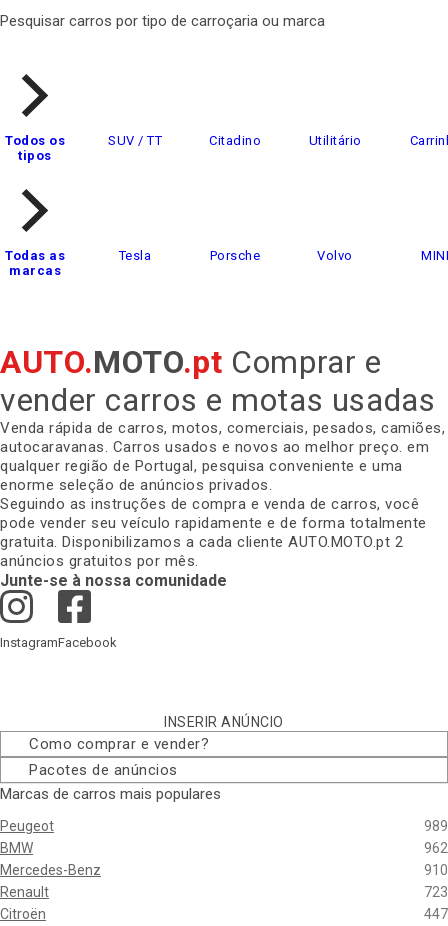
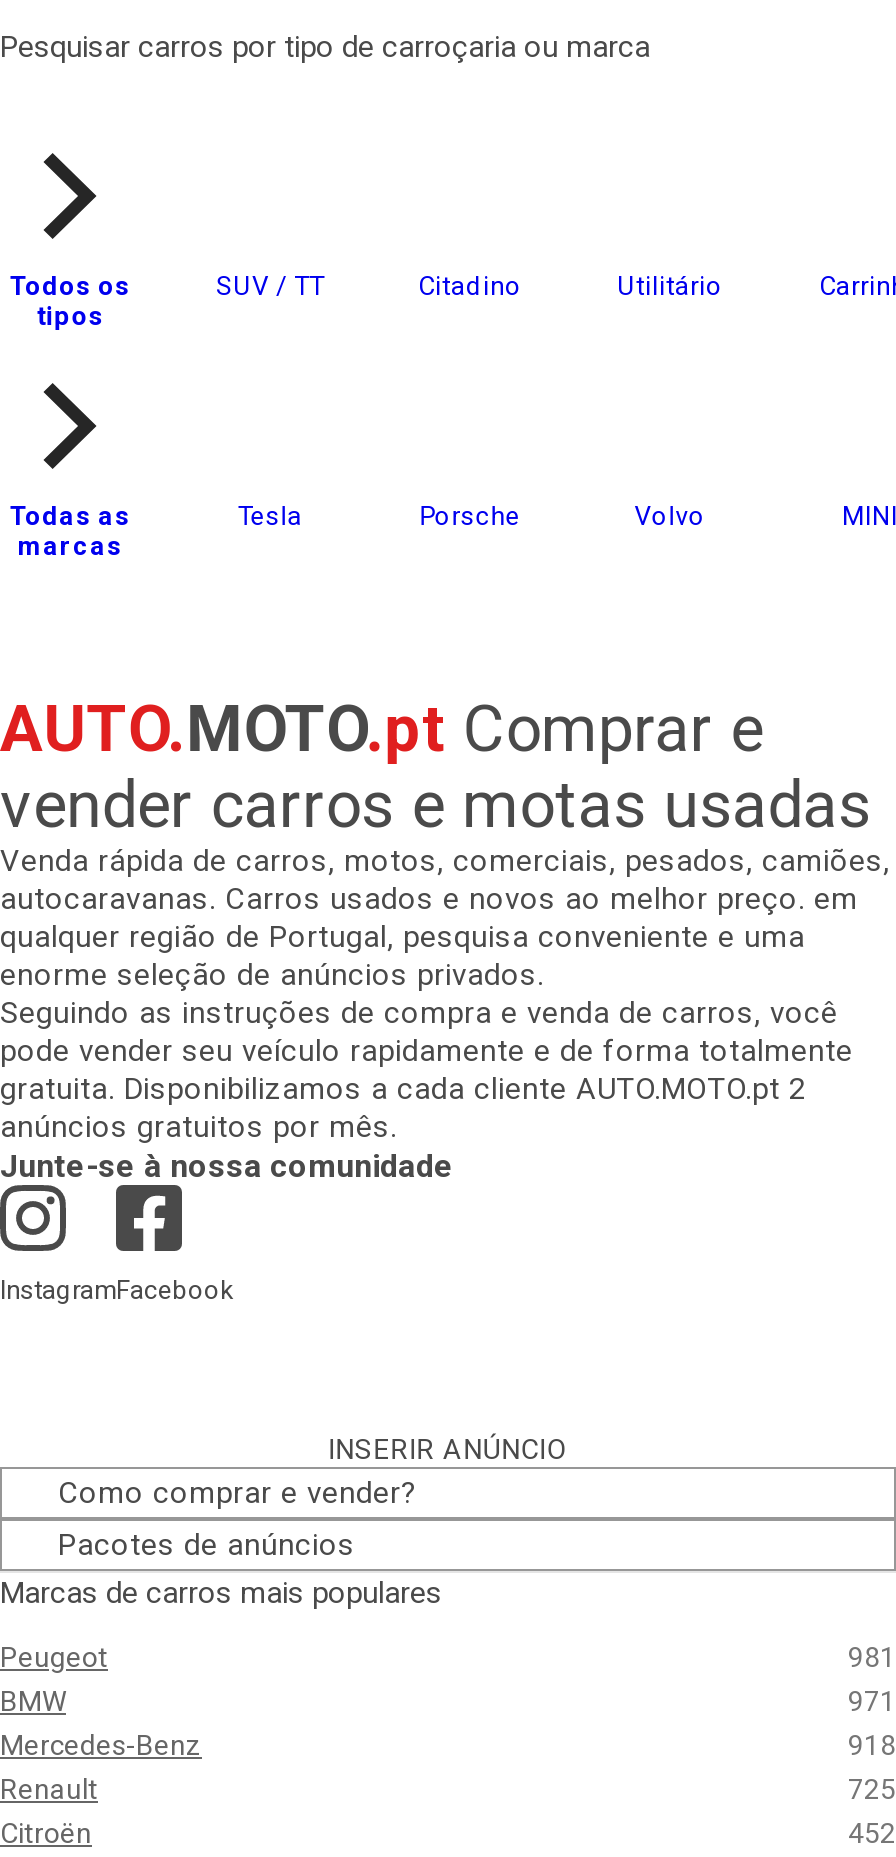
- 989
+ 981

- 962
+ 971

- 910
+ 918

- 723
+ 725

- 447
+ 452
